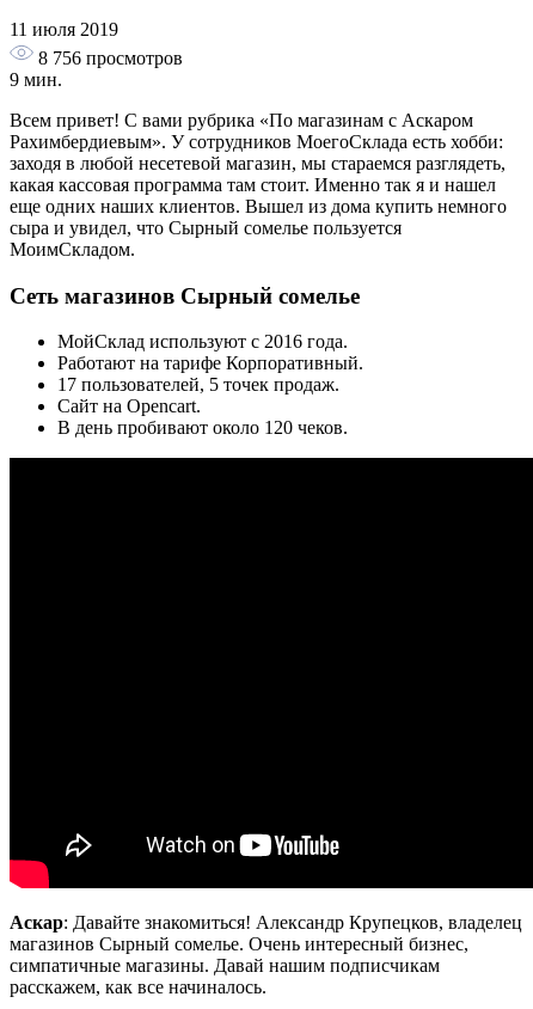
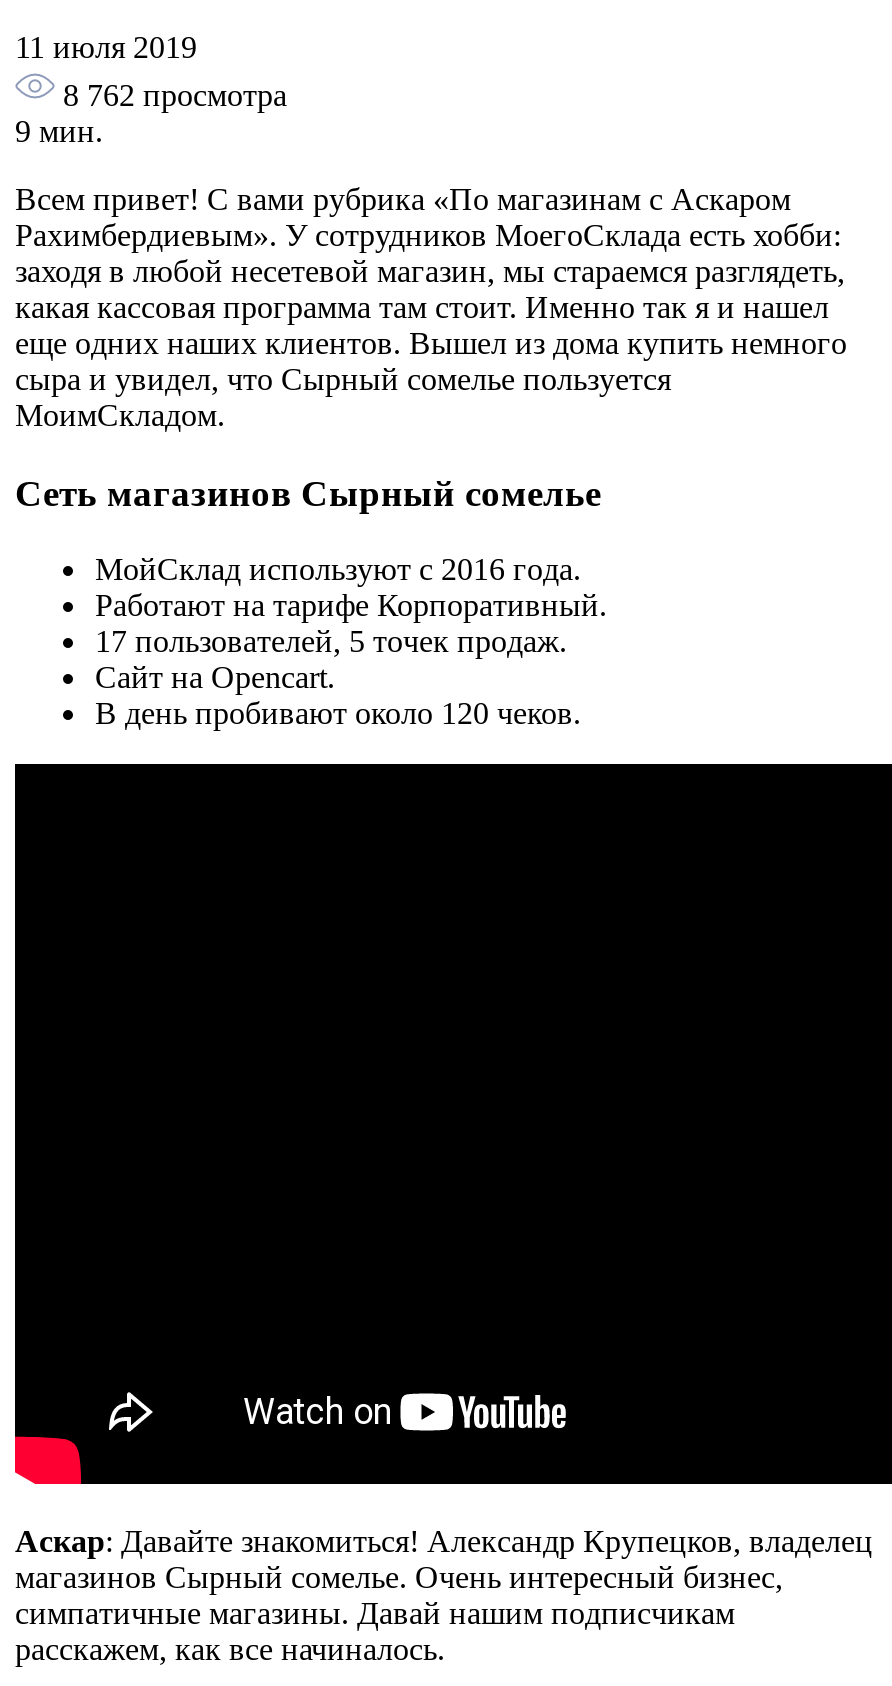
- 8 756 просмотров
+ 8 762 просмотра
